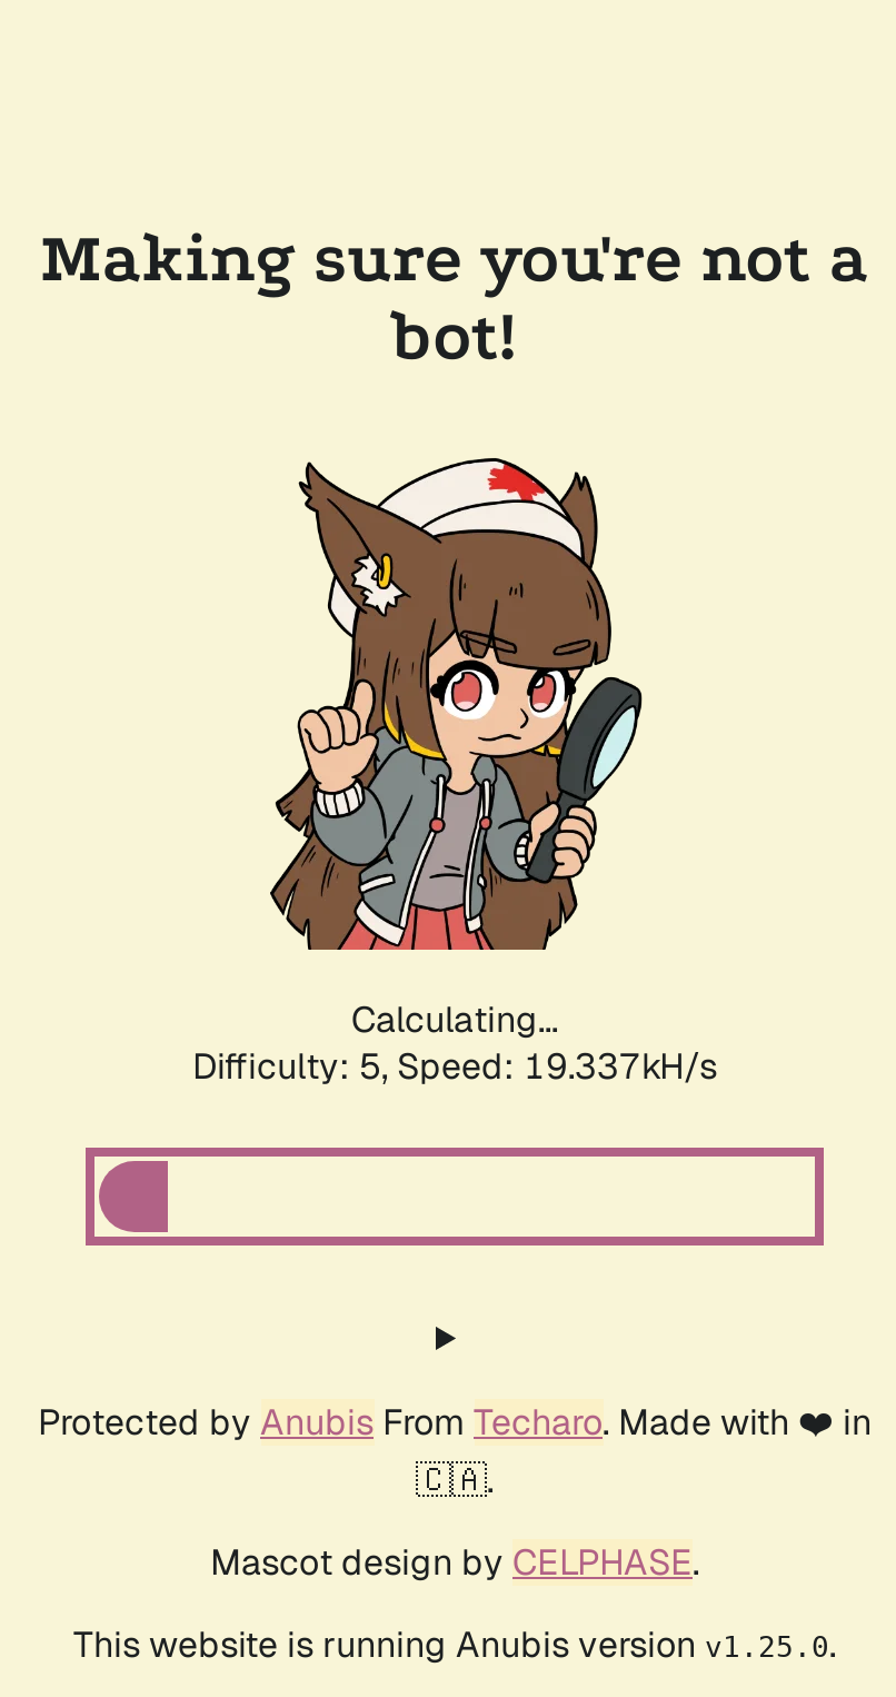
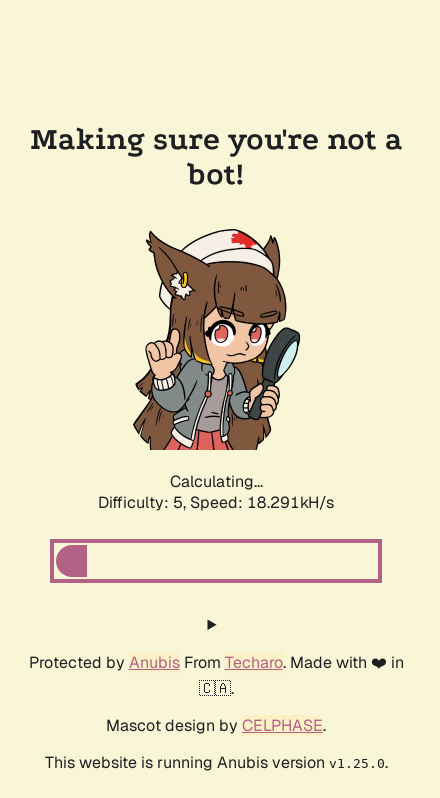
- Difficulty: 5, Speed: 19.337kH/s
+ Difficulty: 5, Speed: 18.291kH/s
